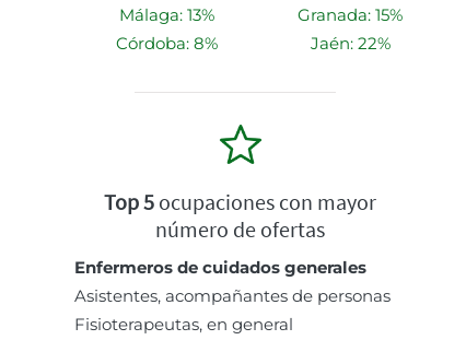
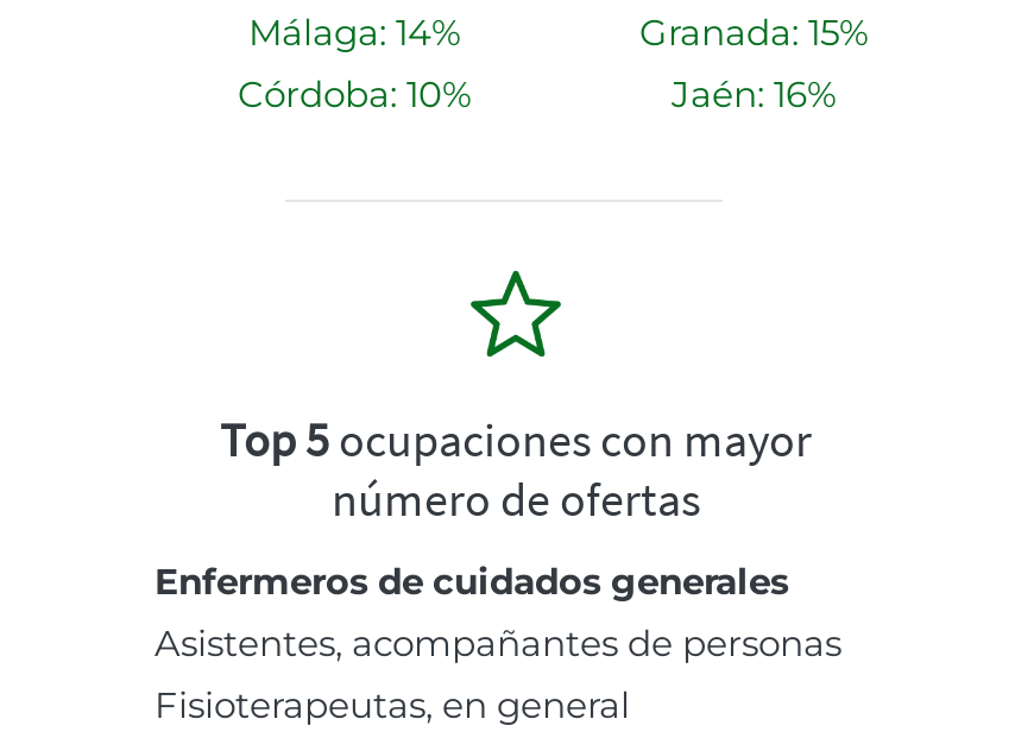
- Málaga: 13%
+ Málaga: 14%

- Córdoba: 8%
+ Córdoba: 10%

- Jaén: 22%
+ Jaén: 16%
